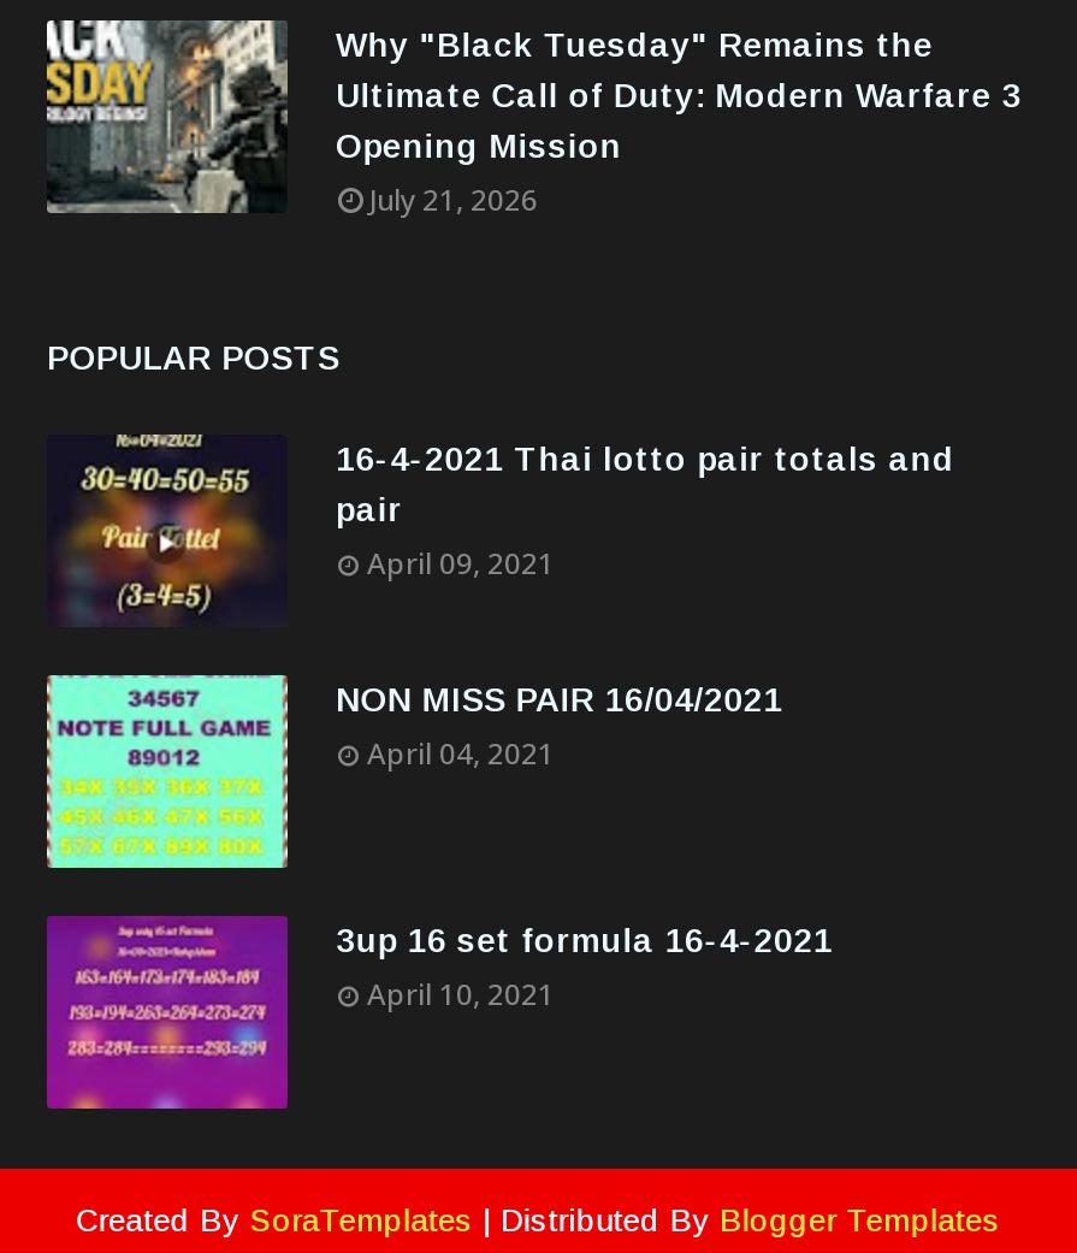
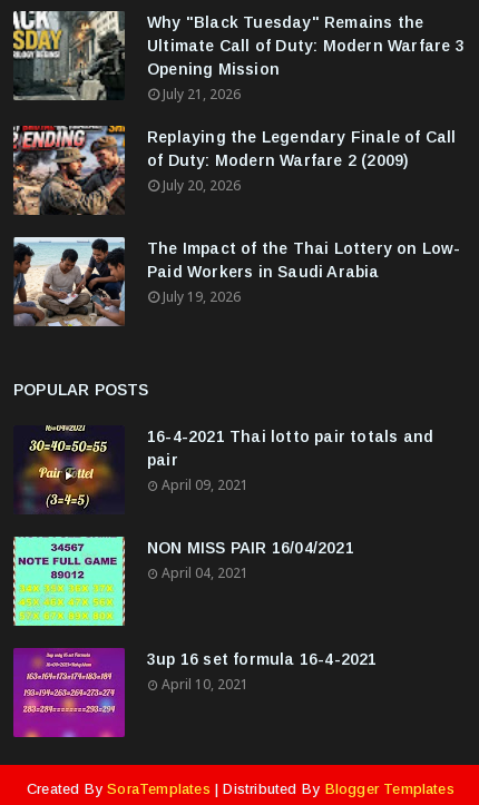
+ [image]
+ Replaying the Legendary Finale of Call
+ of Duty: Modern Warfare 2 (2009)
+ July 20, 2026
+ The Impact of the Thai Lottery on Low-
+ Paid Workers in Saudi Arabia
+ July 19, 2026

+ [image]
